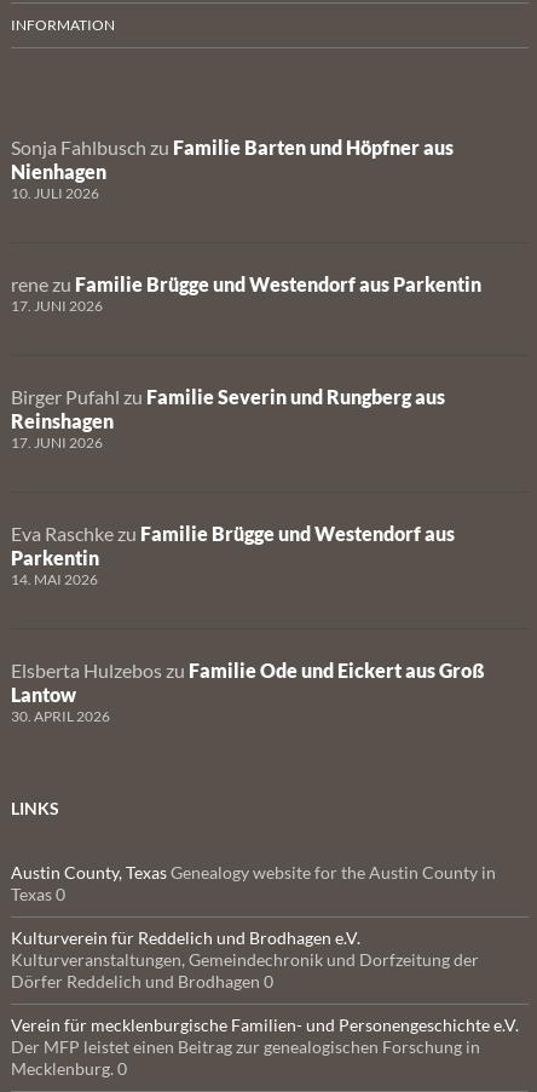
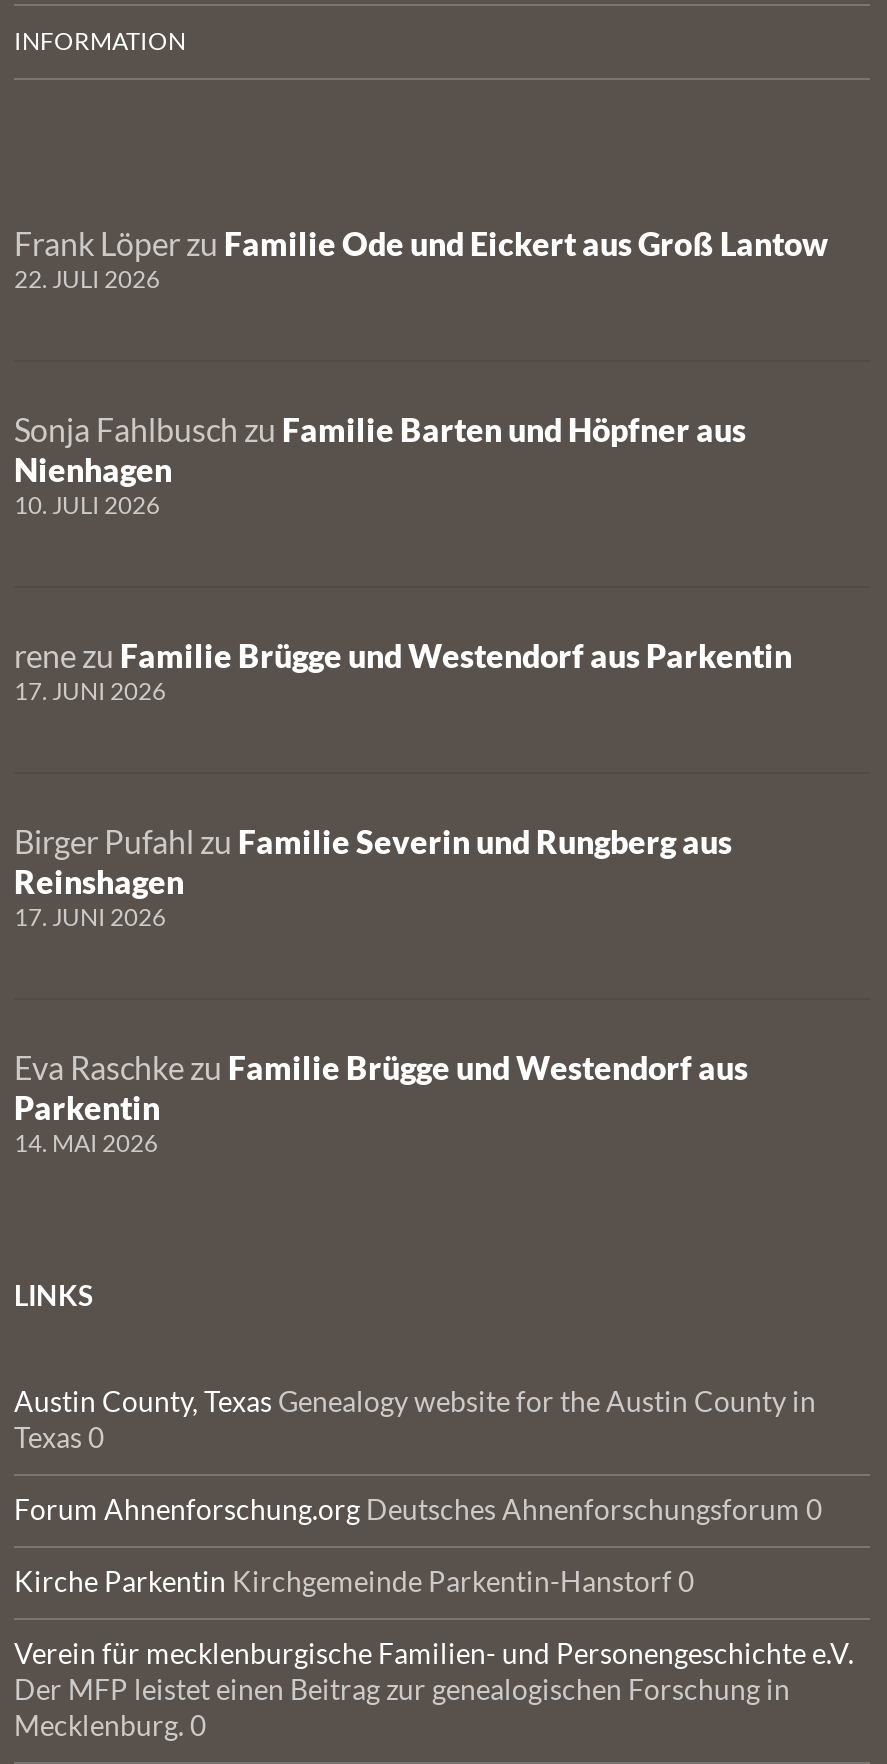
+ Frank Löper zu Familie Ode und Eickert aus Groß Lantow
+ 22. JULI 2026

moved down: Sonja Fahlbusch zu Familie Barten und Höpfner aus | Nienhagen | 10. JULI 2026 | ... | Parkentin | 14. MAI 2026

- Elsberta Hulzebos zu Familie Ode und Eickert aus Groß
- Lantow
- 30. APRIL 2026

- Kulturverein für Reddelich und Brodhagen e.V.
- Kulturveranstaltungen, Gemeindechronik und Dorfzeitung der
- Dörfer Reddelich und Brodhagen 0
+ Forum Ahnenforschung.org Deutsches Ahnenforschungsforum 0
+ Kirche Parkentin Kirchgemeinde Parkentin-Hanstorf 0
